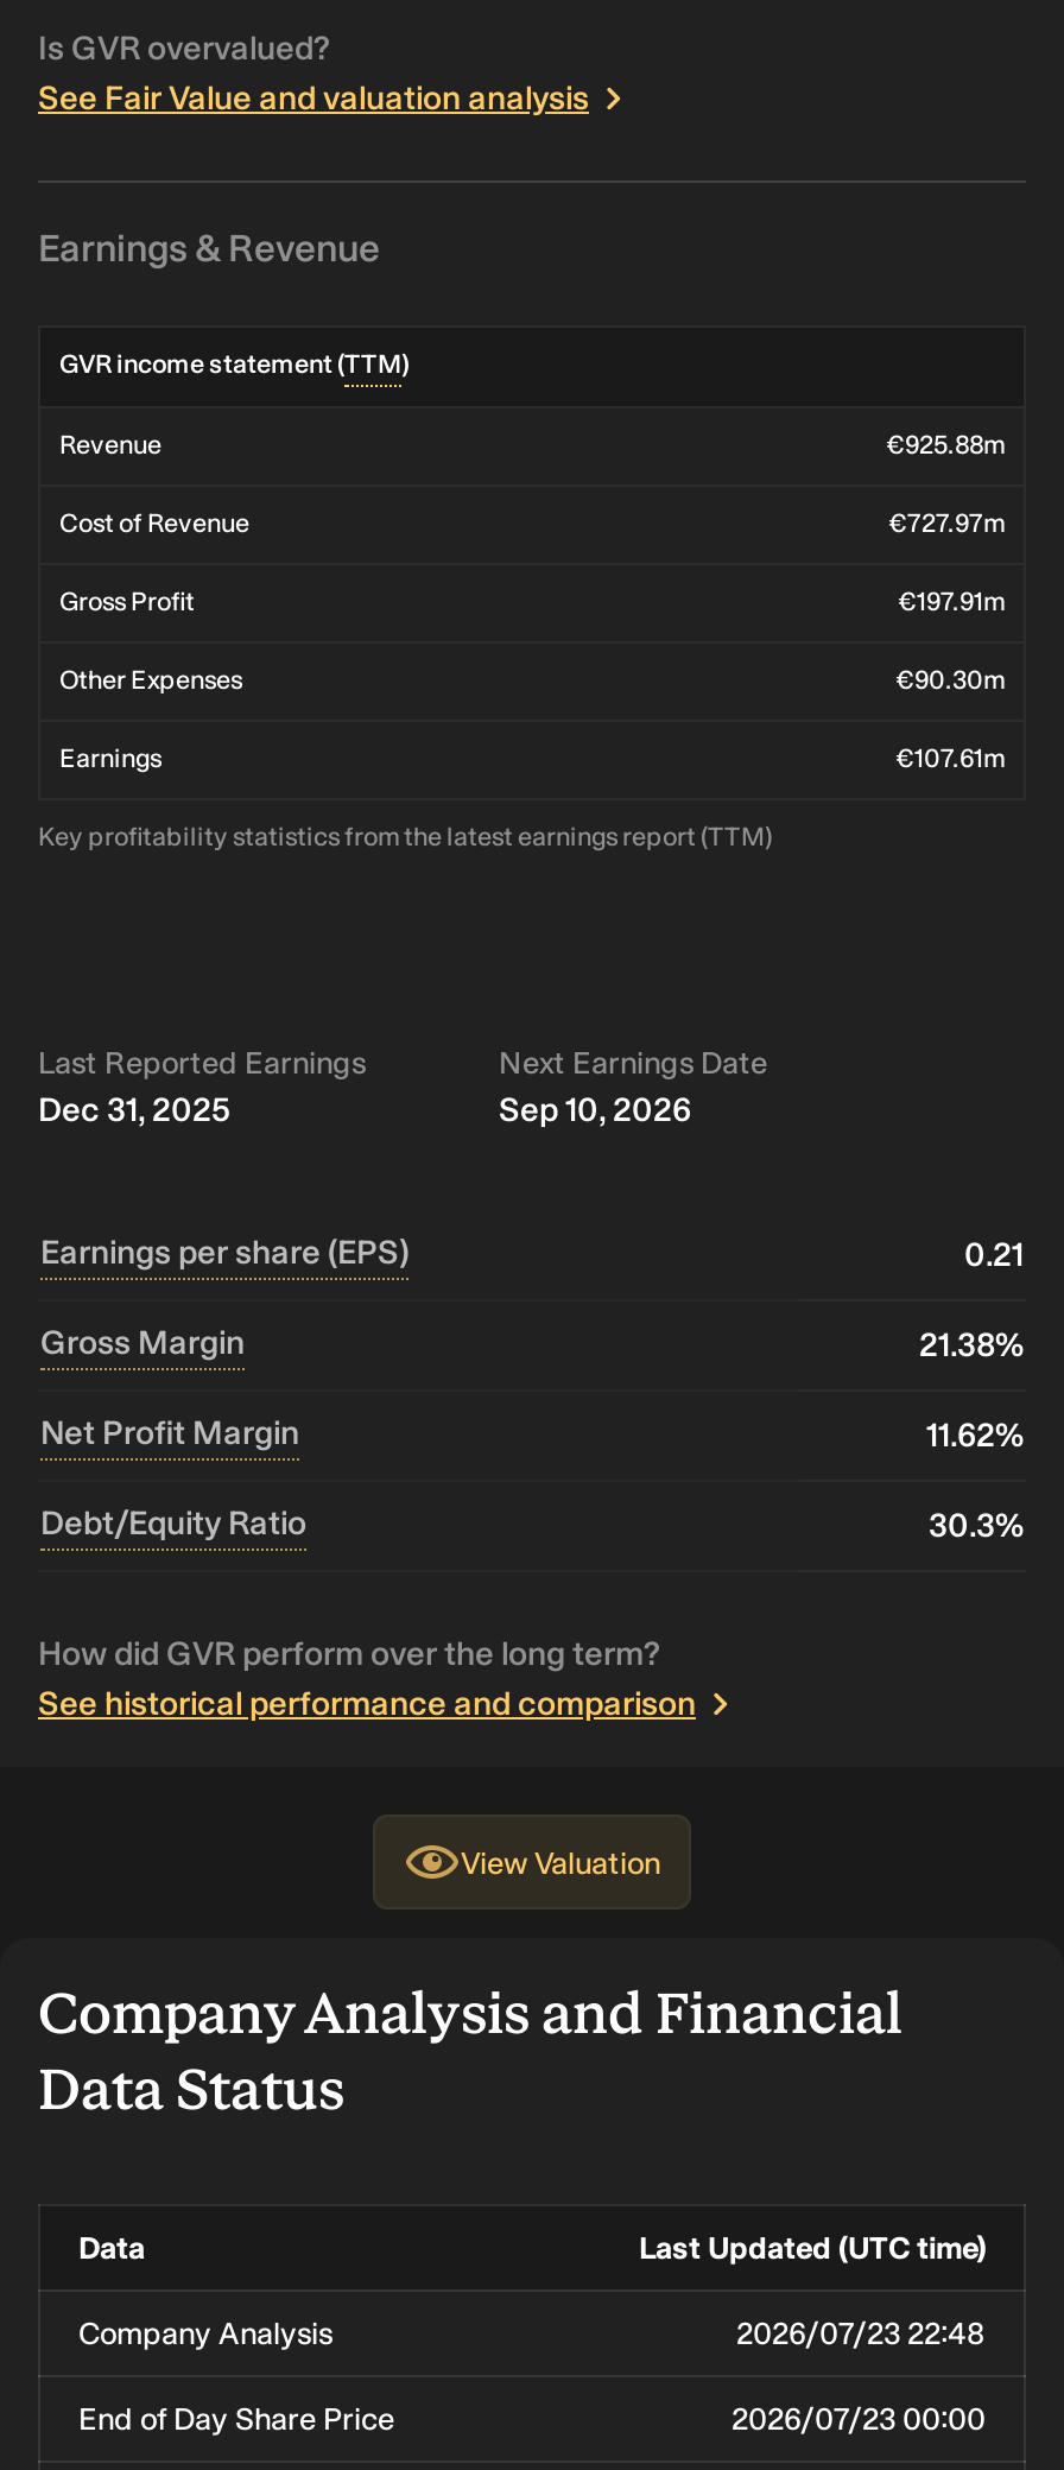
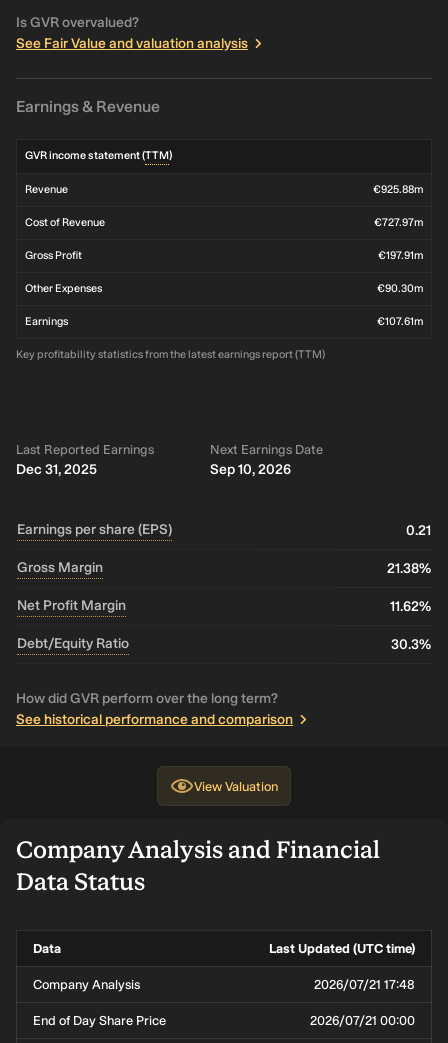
- 2026/07/23 22:48
+ 2026/07/21 17:48

- 2026/07/23 00:00
+ 2026/07/21 00:00
